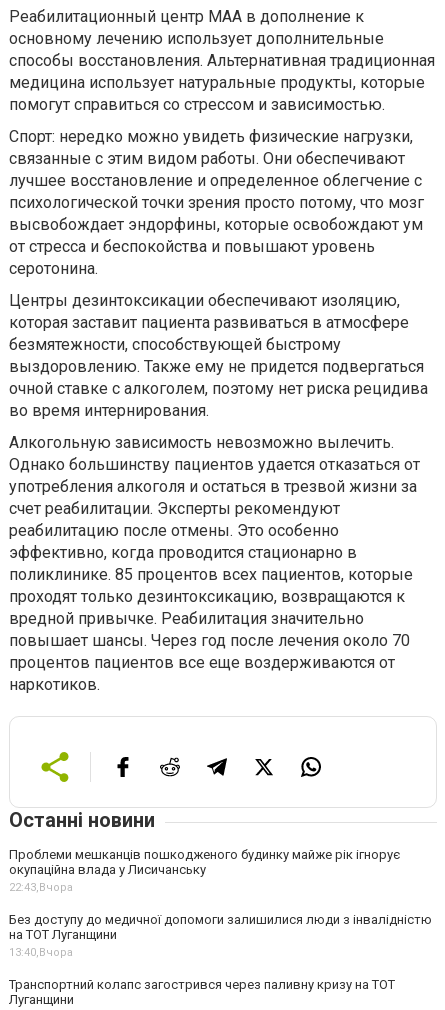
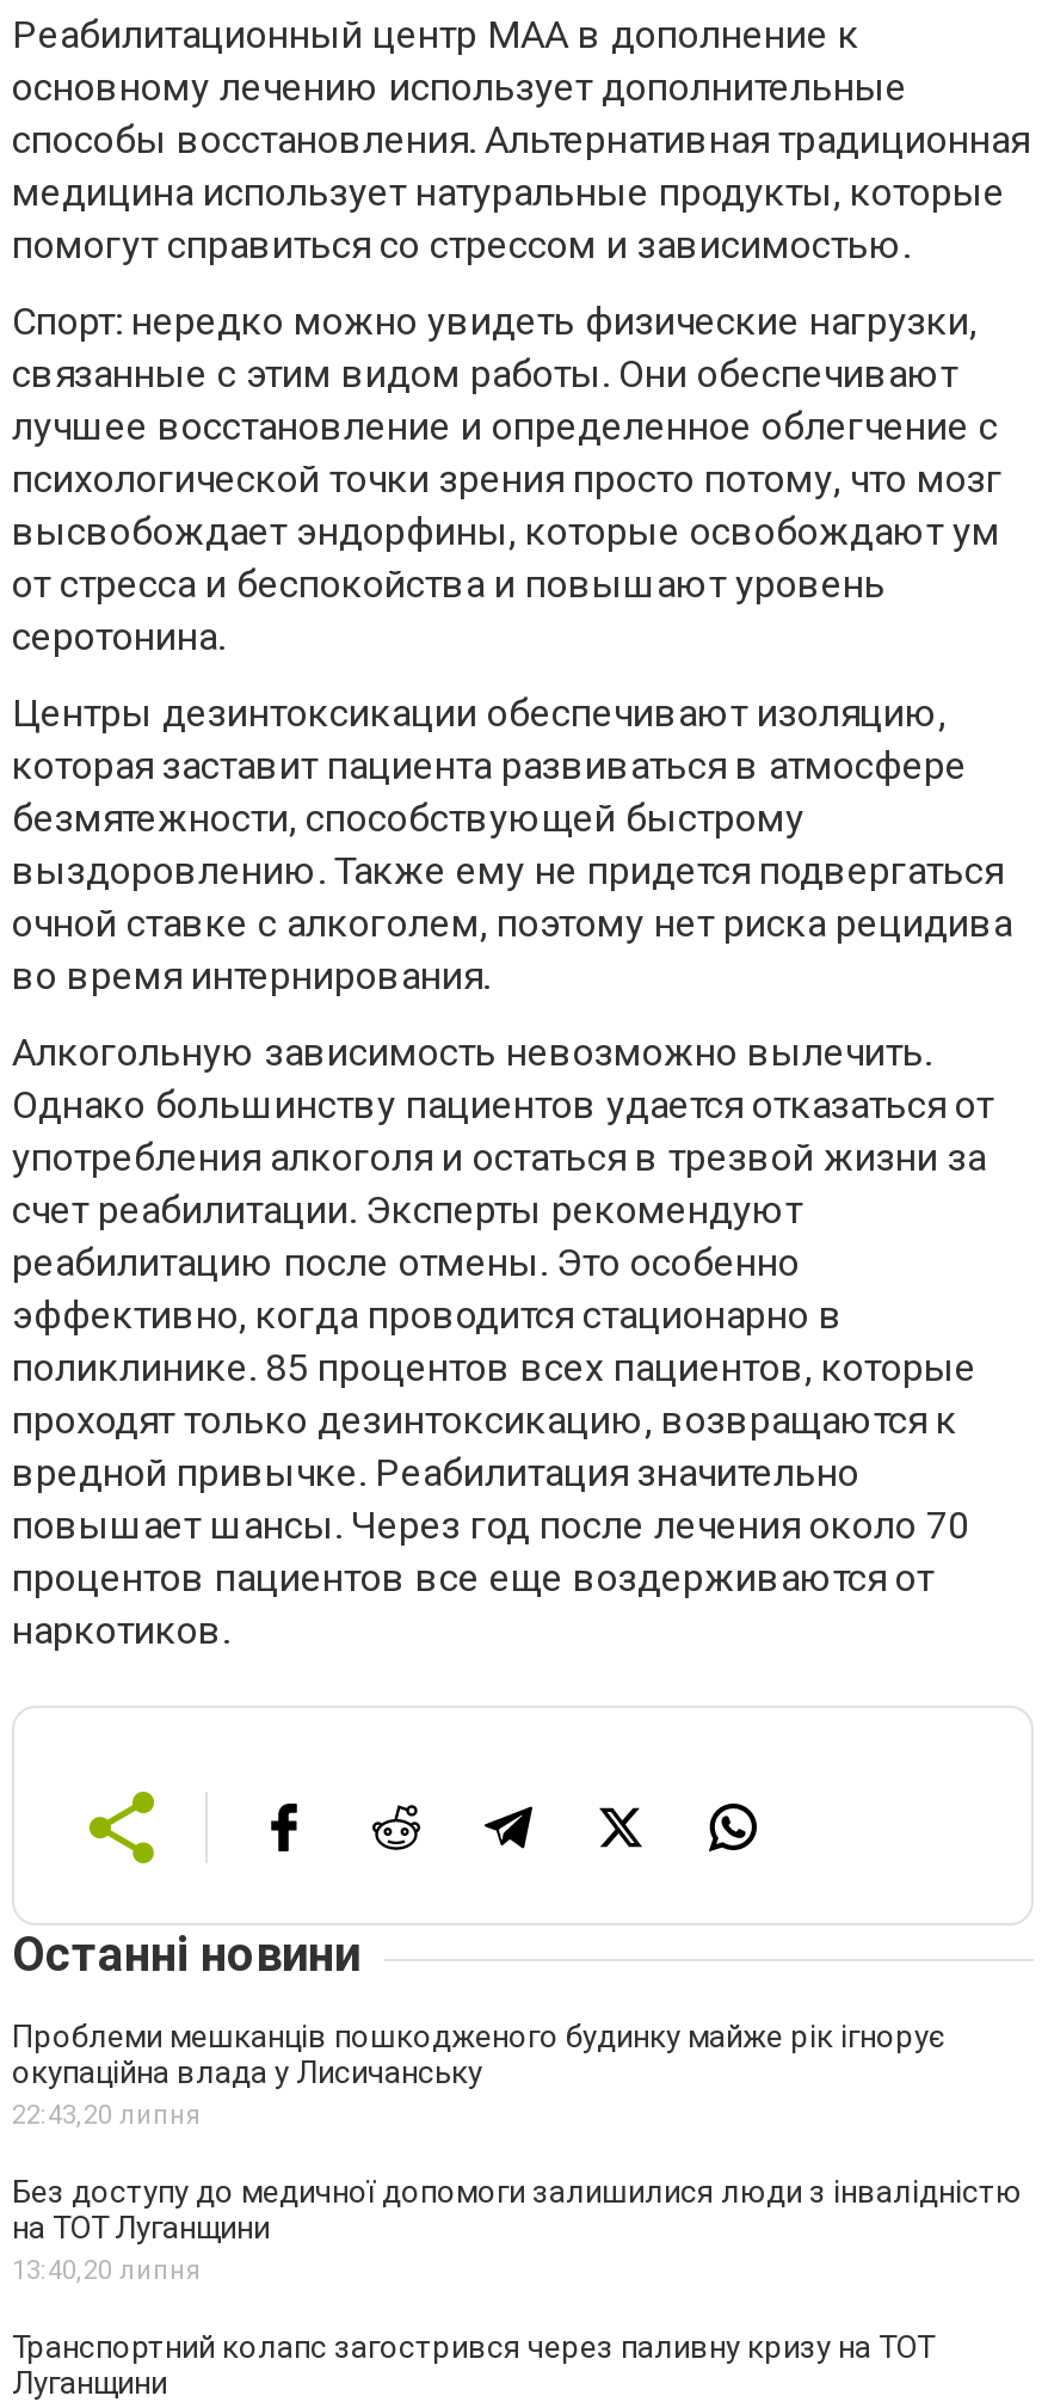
- 22:43,Вчора
+ 22:43,20 липня

- 13:40,Вчора
+ 13:40,20 липня
